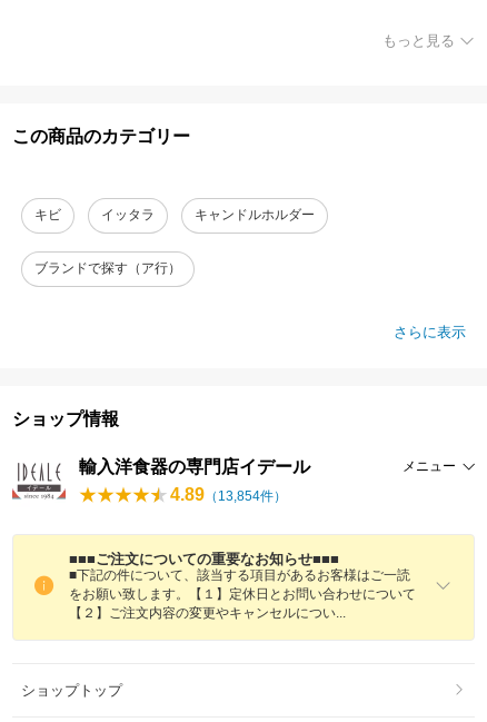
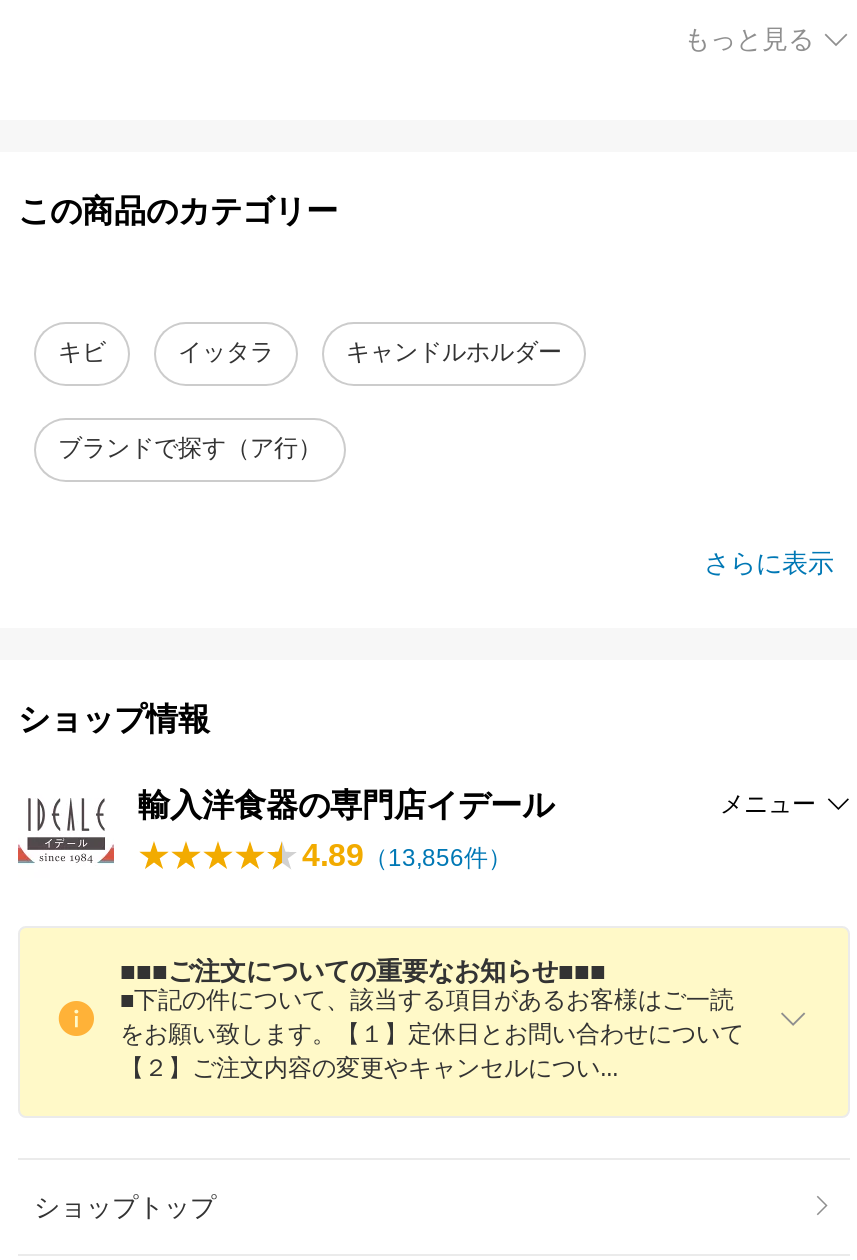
- 4.89（13,854件）
+ 4.89（13,856件）
